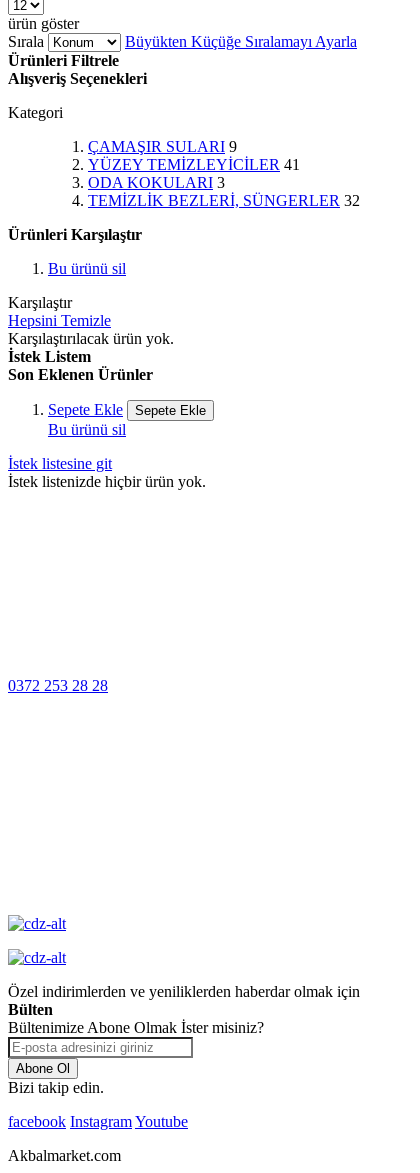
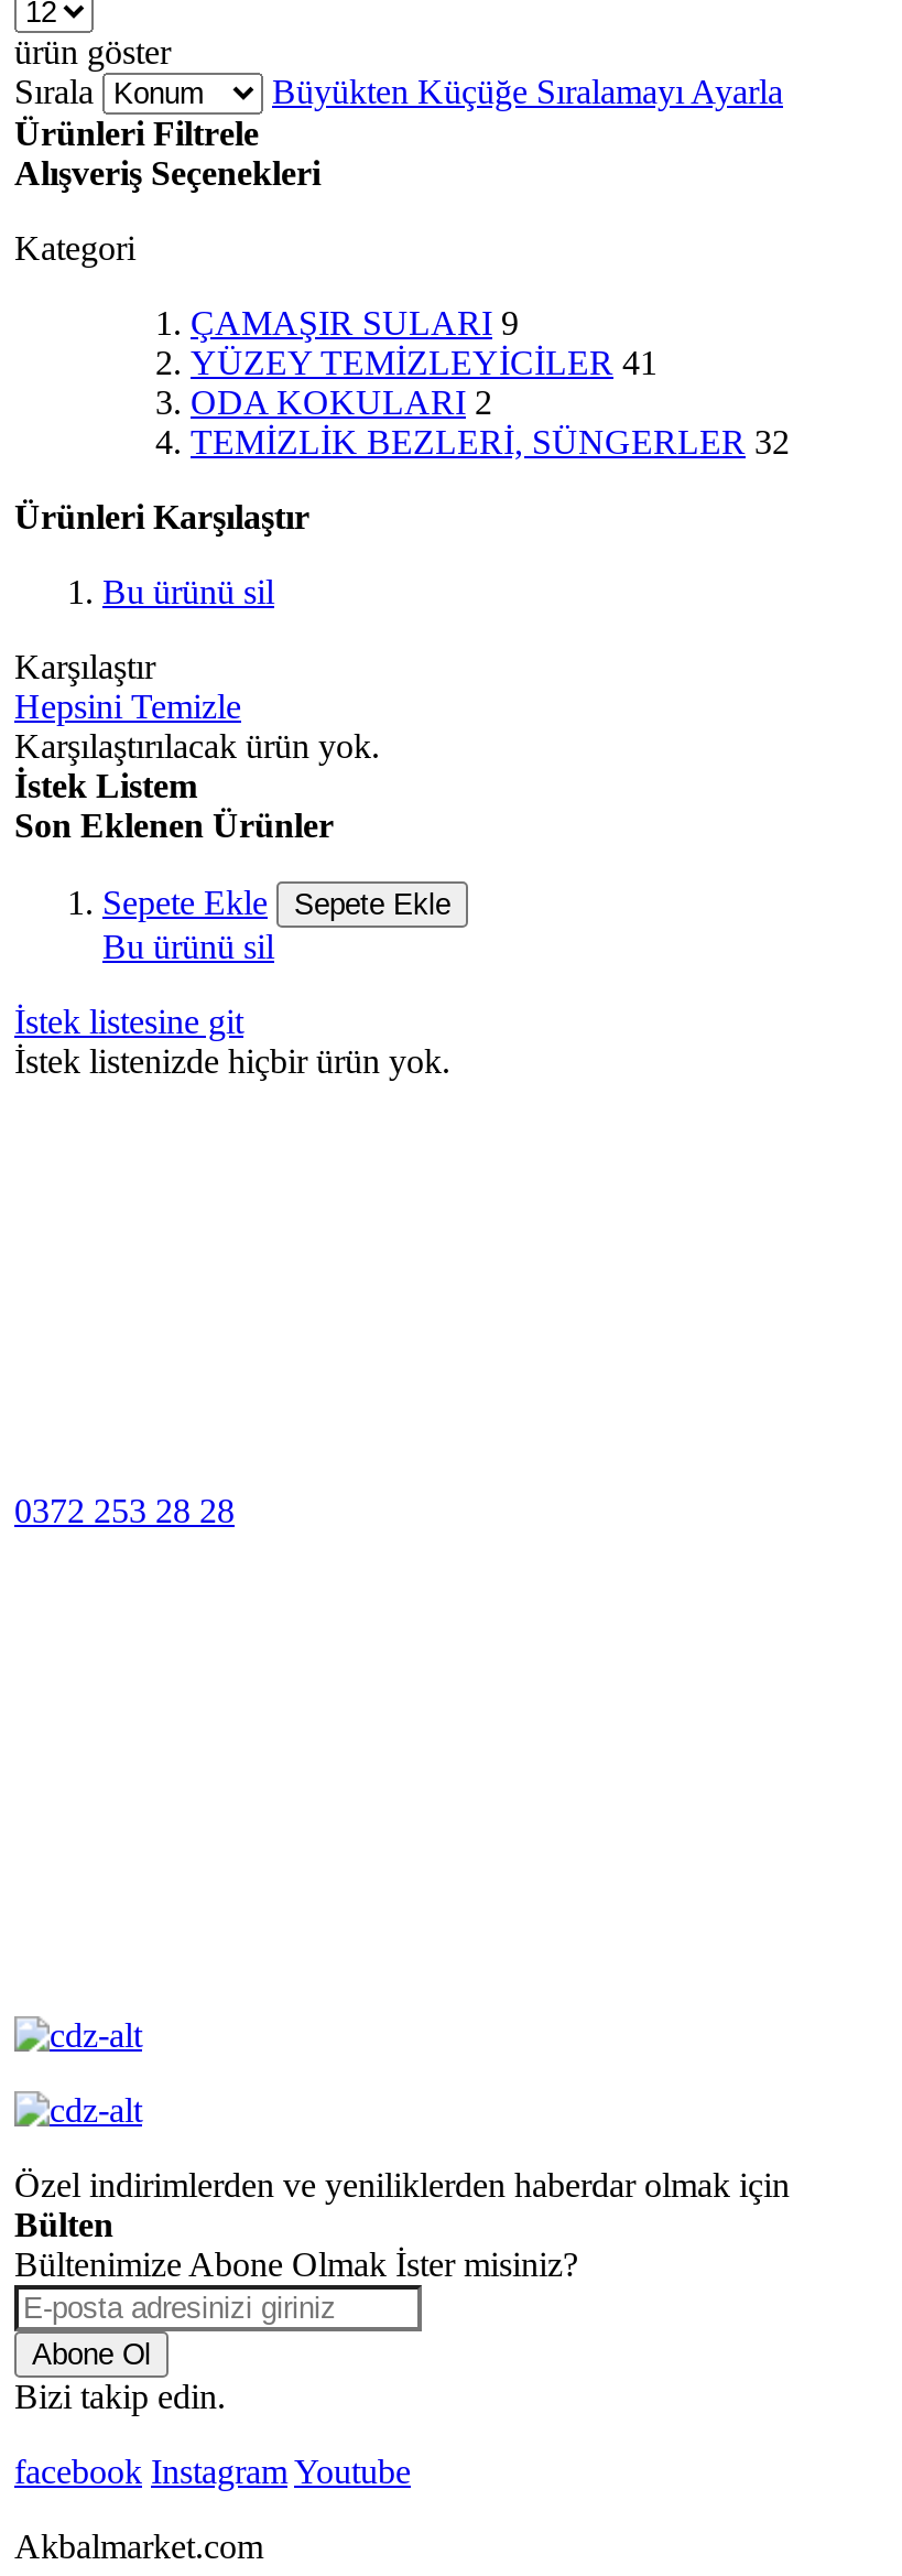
- ODA KOKULARI 3
+ ODA KOKULARI 2
